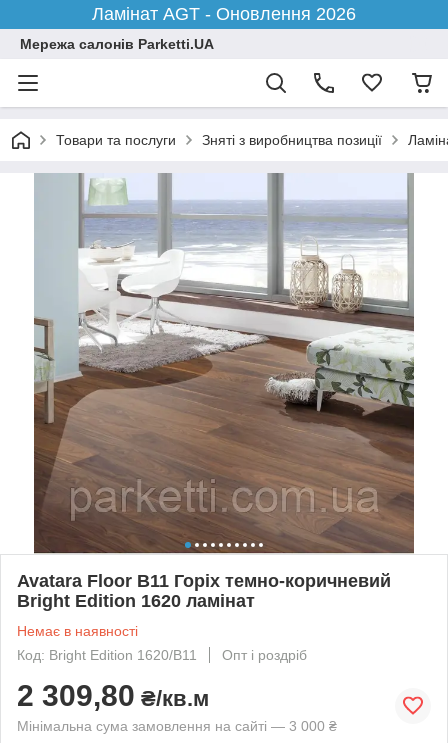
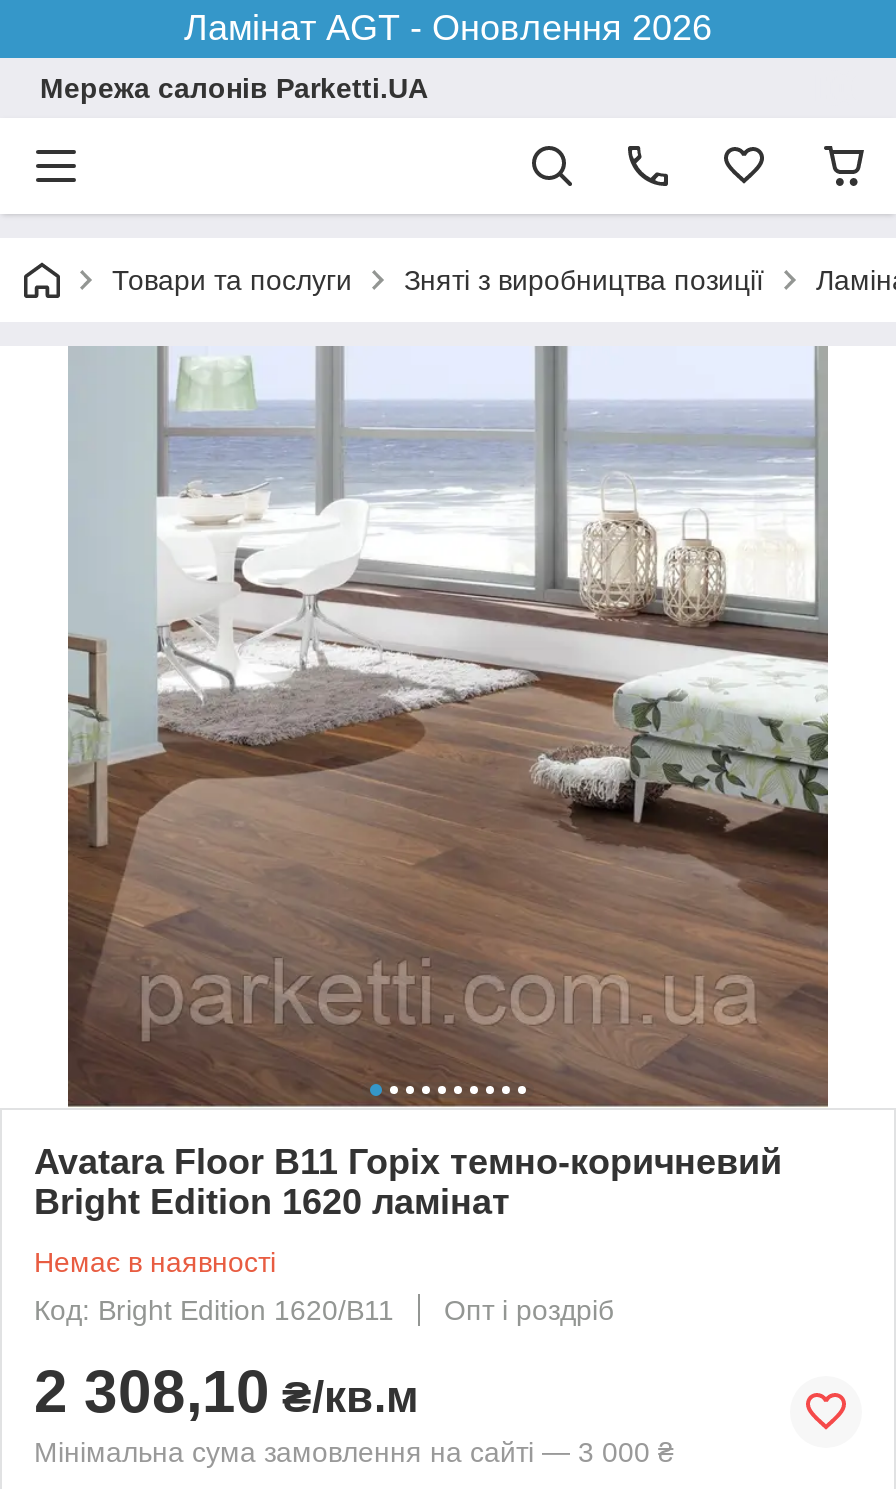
- 2 309,80 ₴/кв.м
+ 2 308,10 ₴/кв.м
